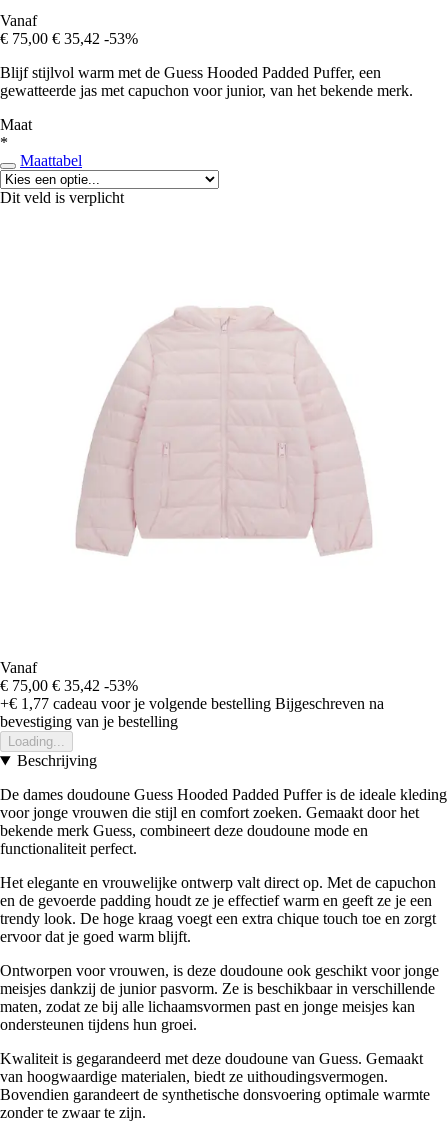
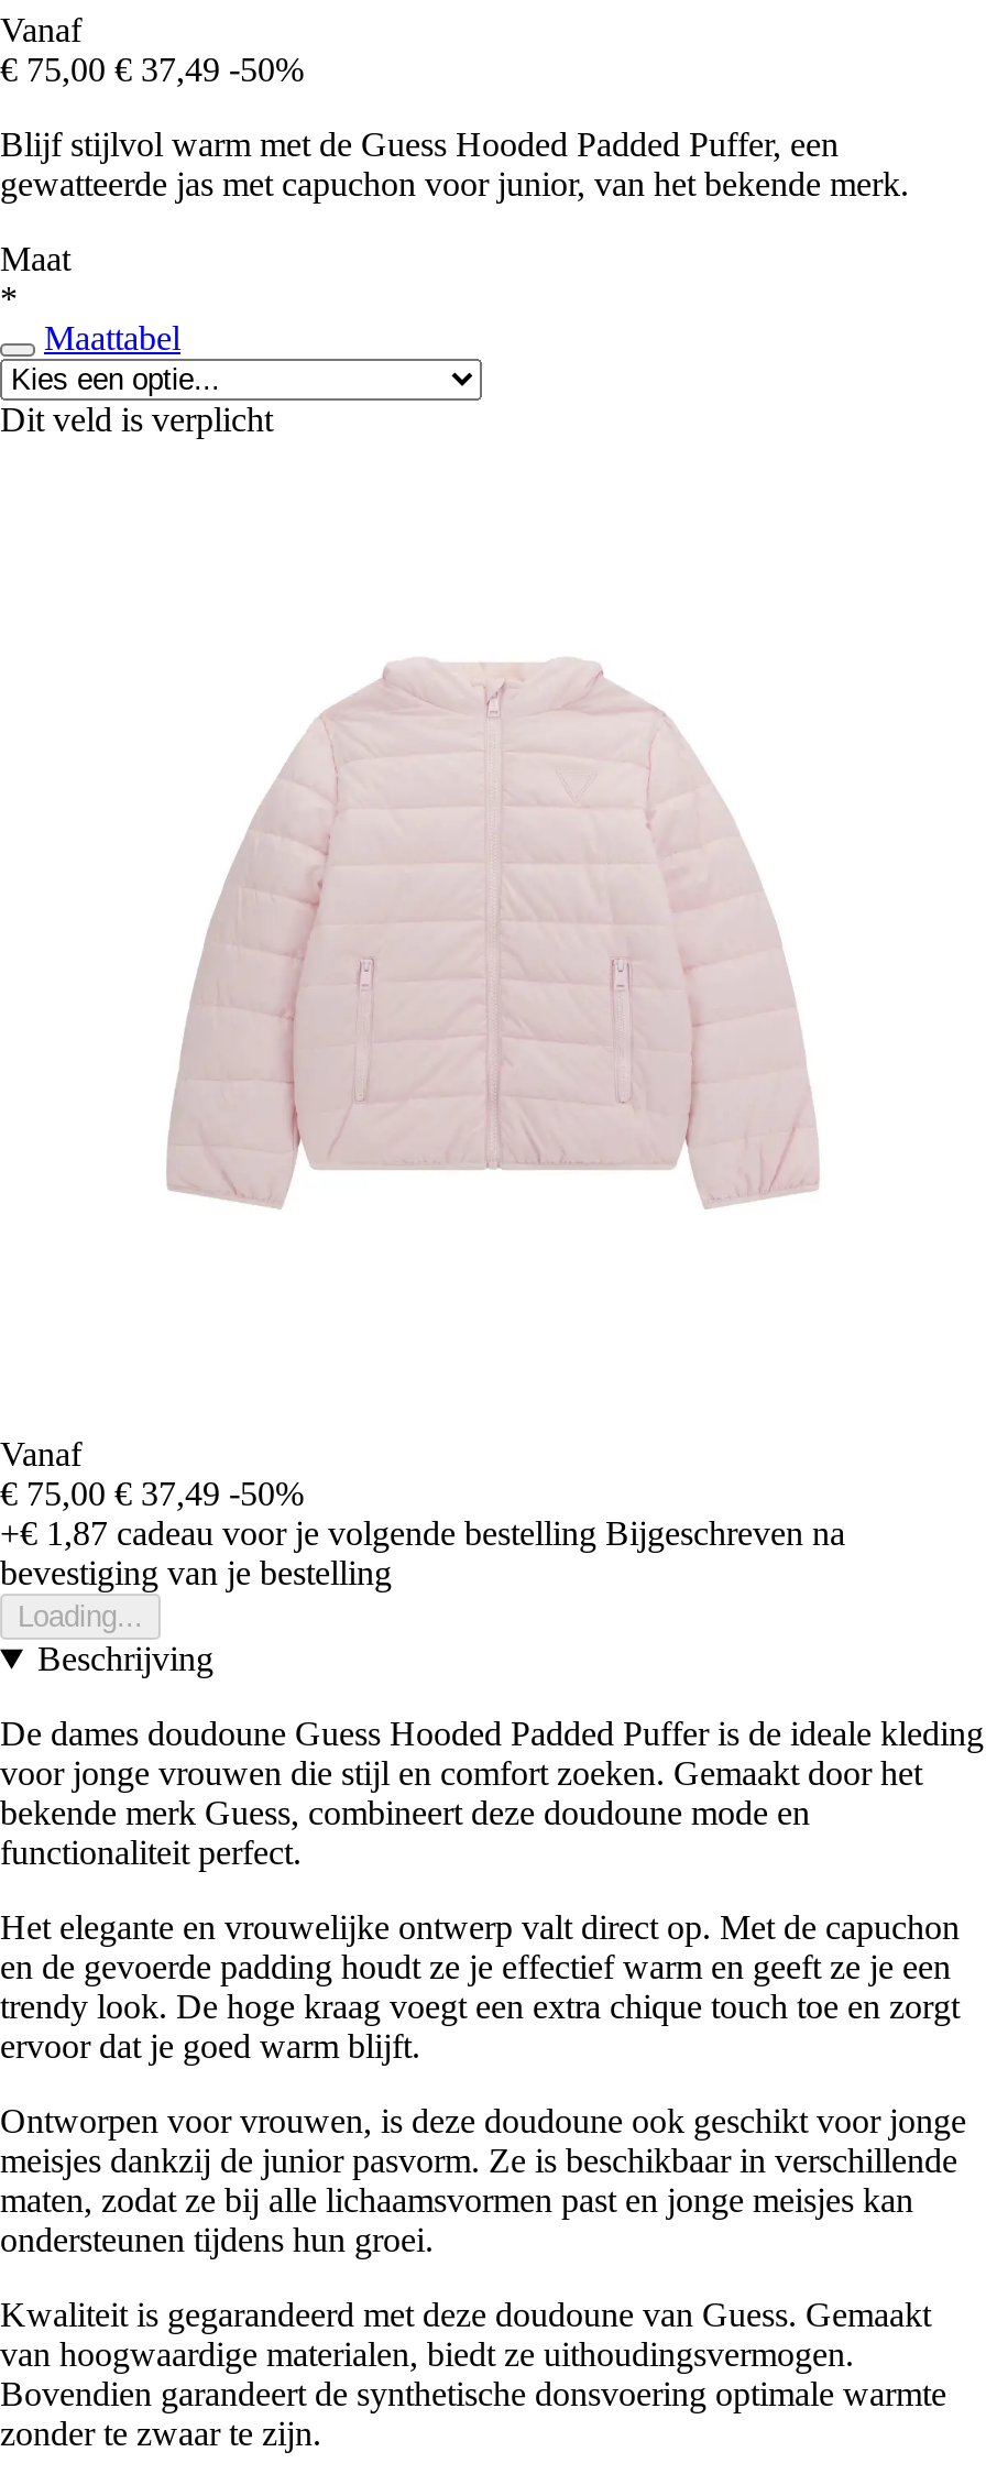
- € 75,00 € 35,42 -53%
+ € 75,00 € 37,49 -50%

- € 75,00 € 35,42 -53%
+ € 75,00 € 37,49 -50%

- +€ 1,77 cadeau voor je volgende bestelling Bijgeschreven na
+ +€ 1,87 cadeau voor je volgende bestelling Bijgeschreven na
